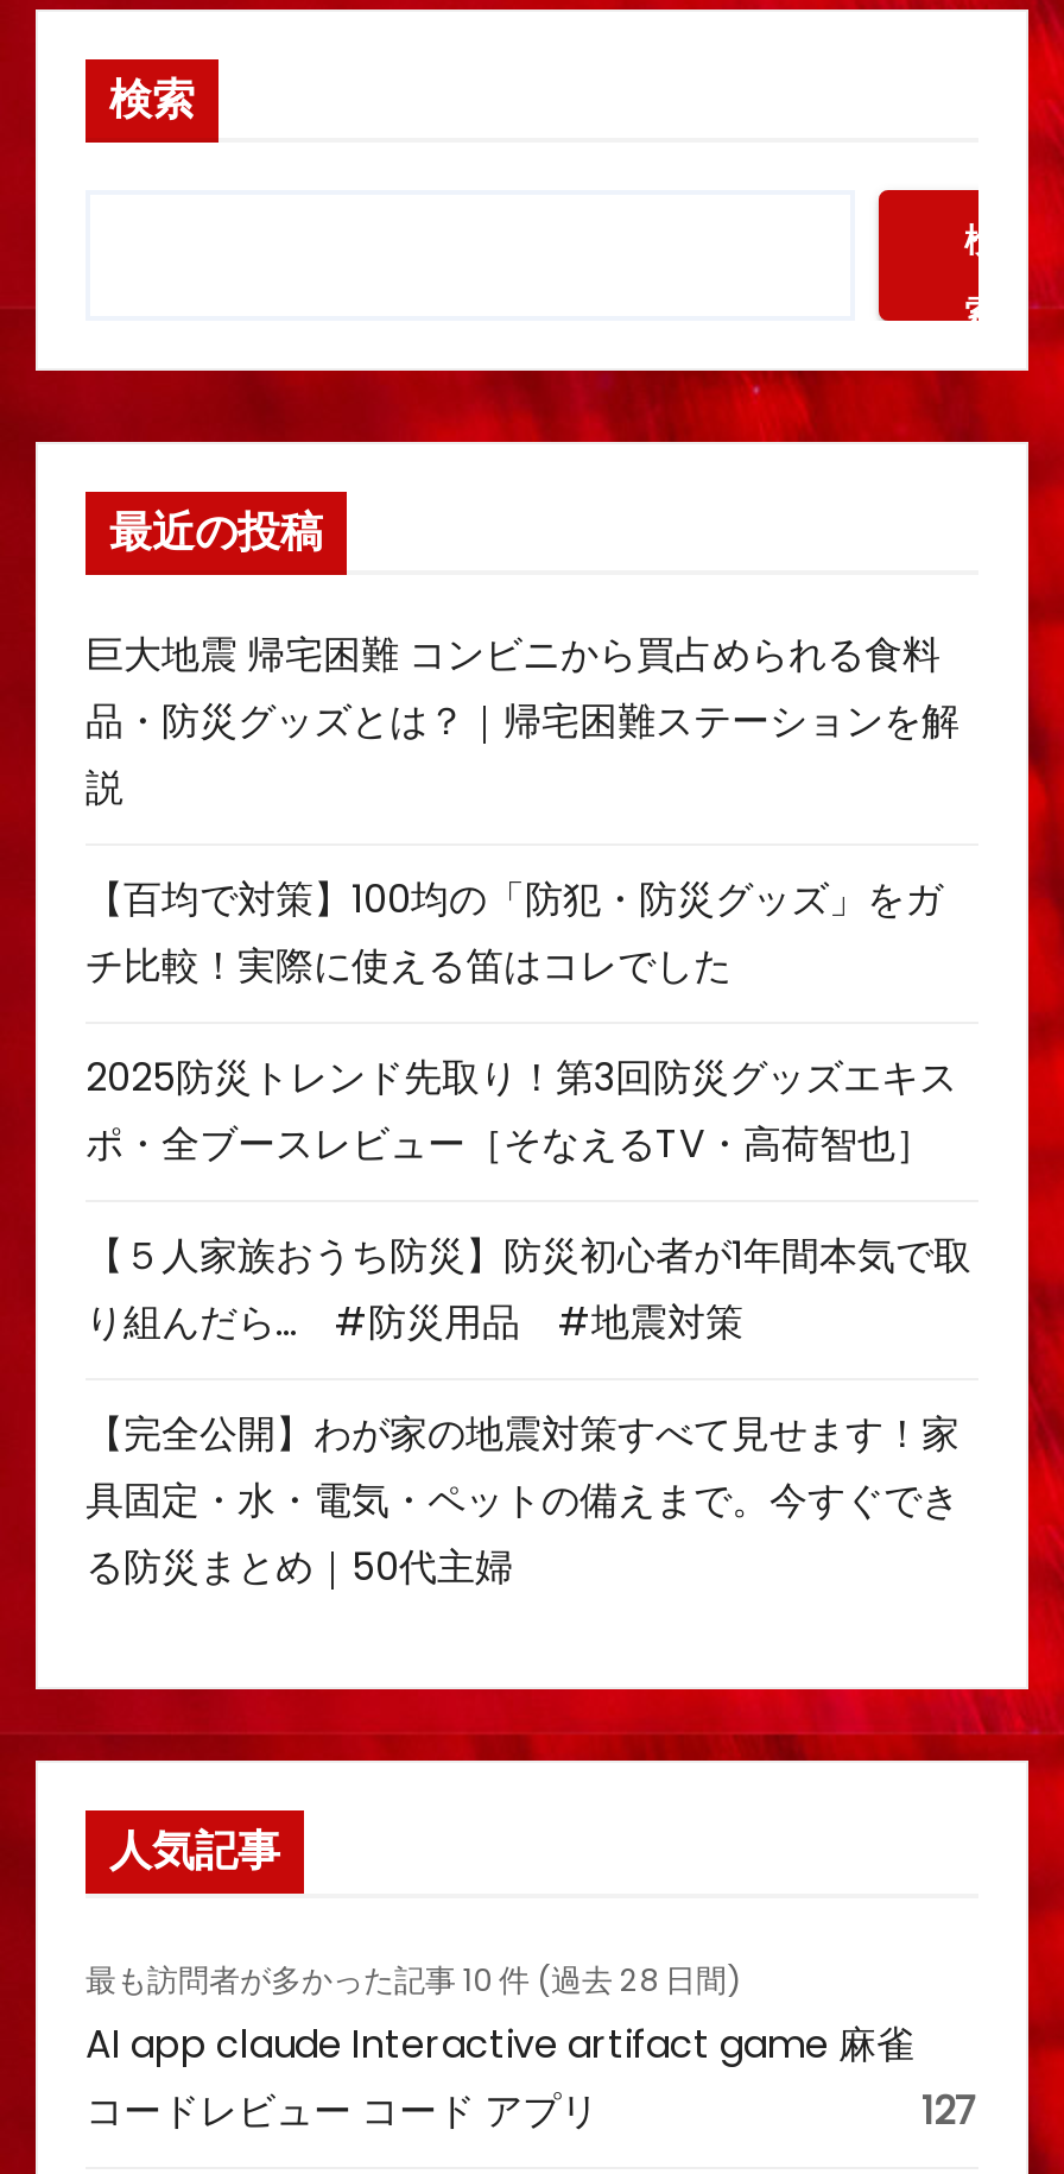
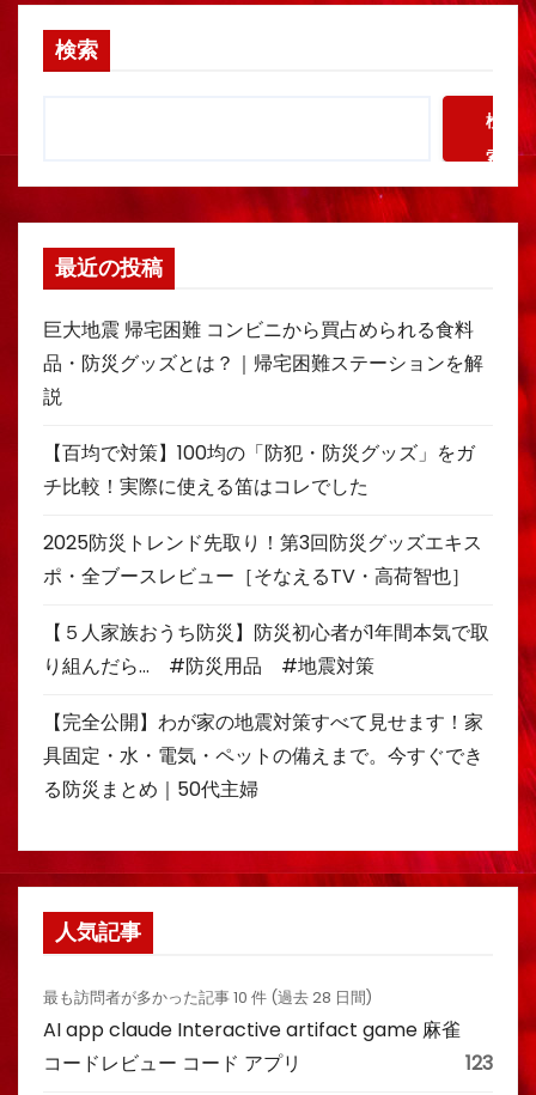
- 127
+ 123
